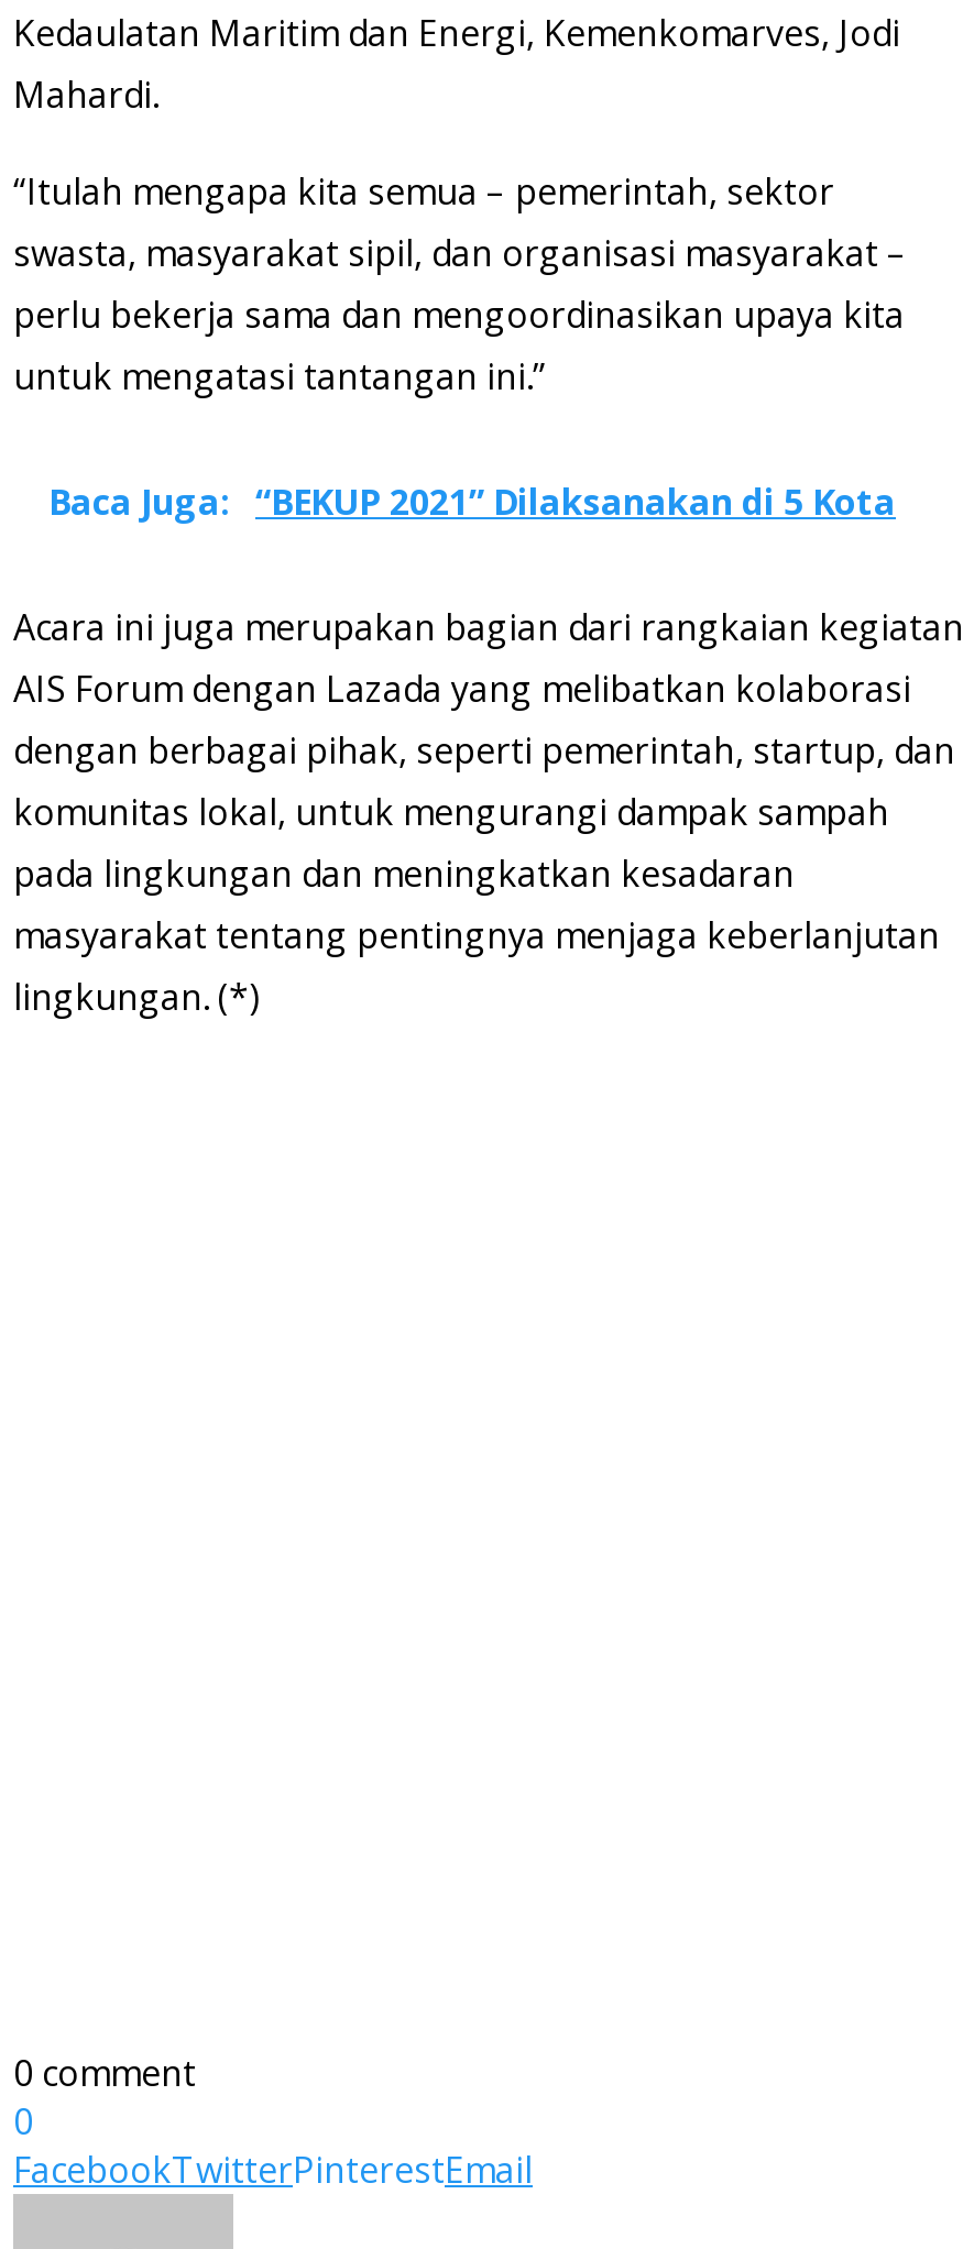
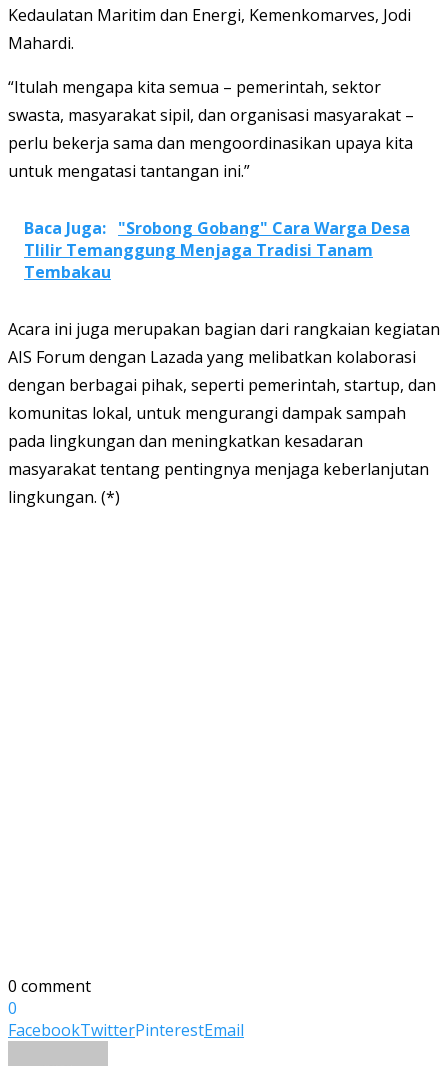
- Baca Juga: “BEKUP 2021” Dilaksanakan di 5 Kota
+ Baca Juga: "Srobong Gobang" Cara Warga Desa
+ Tlilir Temanggung Menjaga Tradisi Tanam
+ Tembakau
